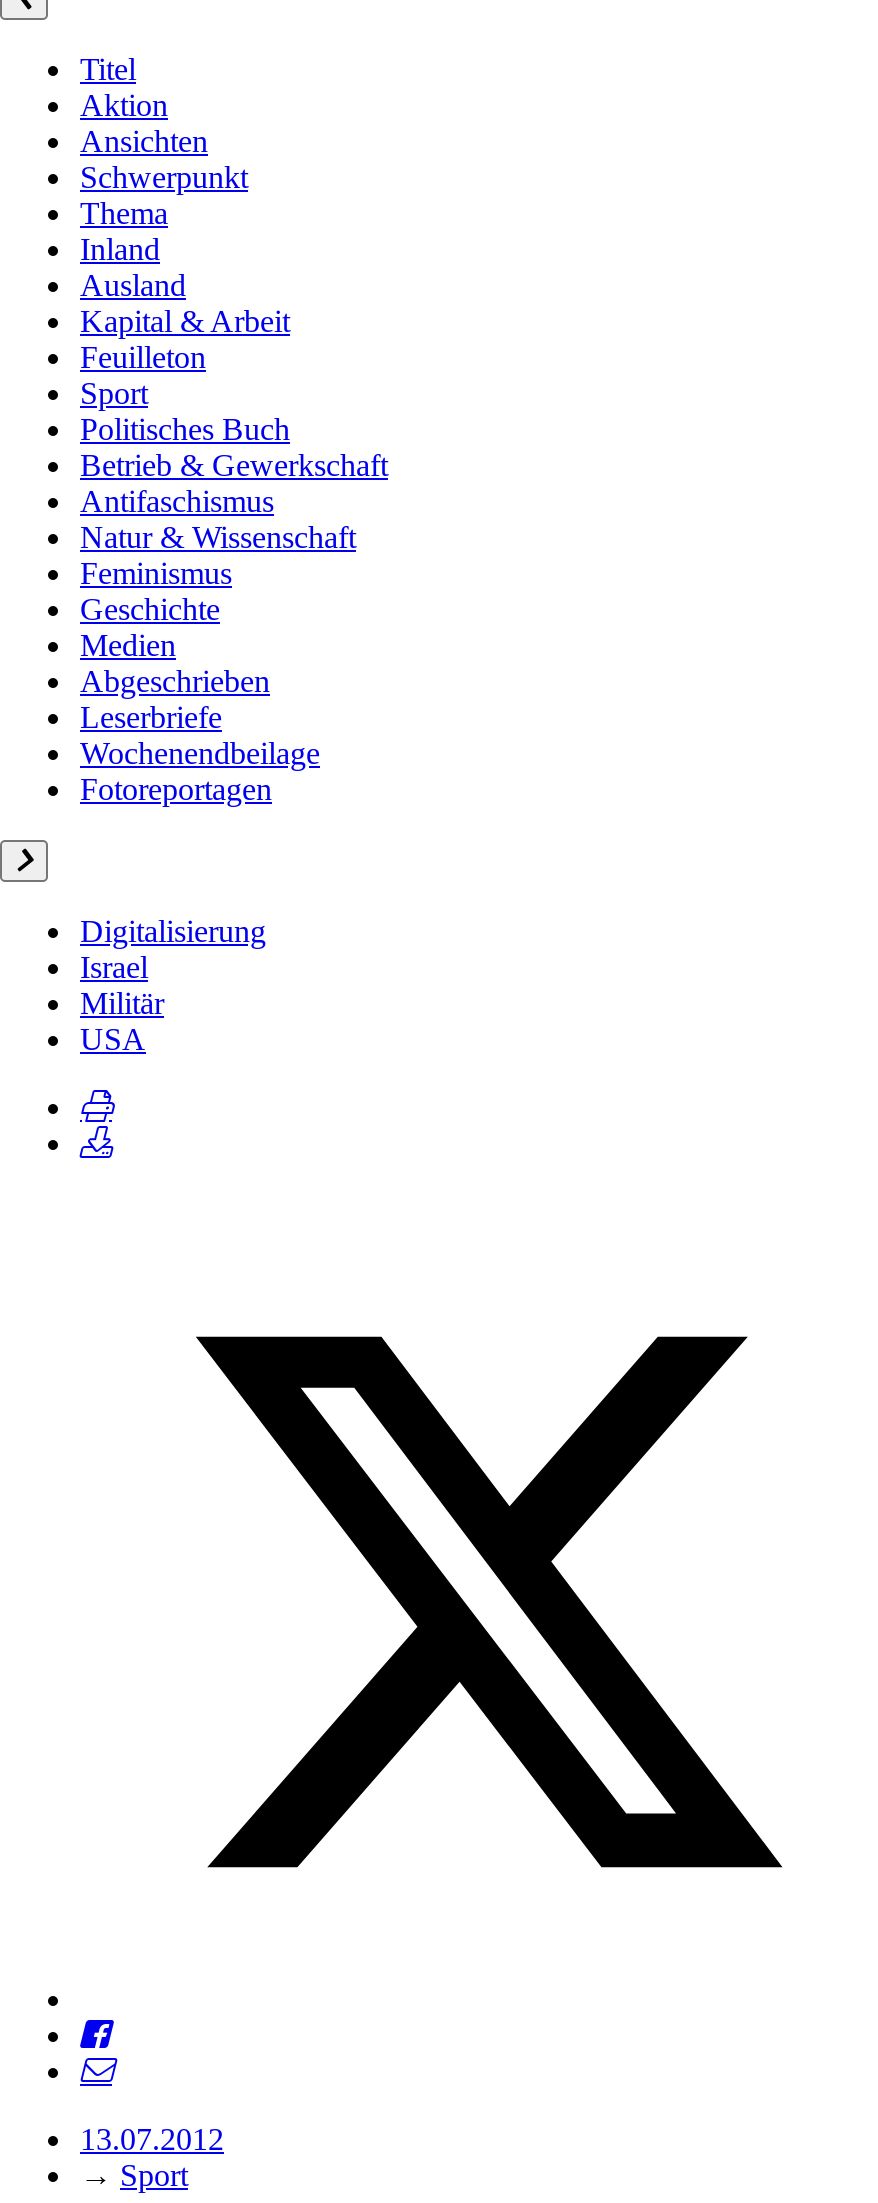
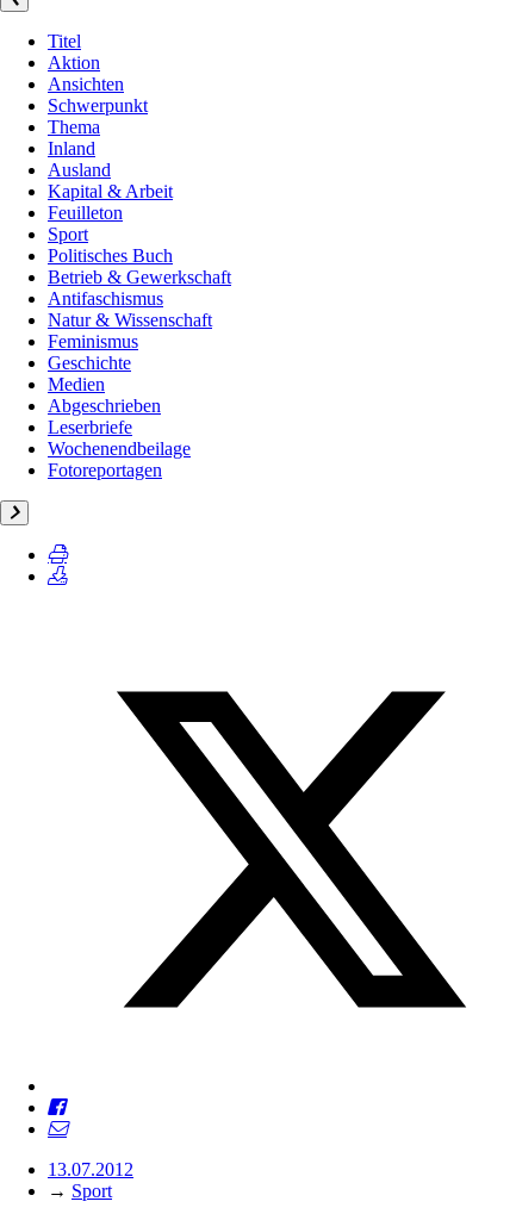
- Digitalisierung
- Israel
- Militär
- USA
